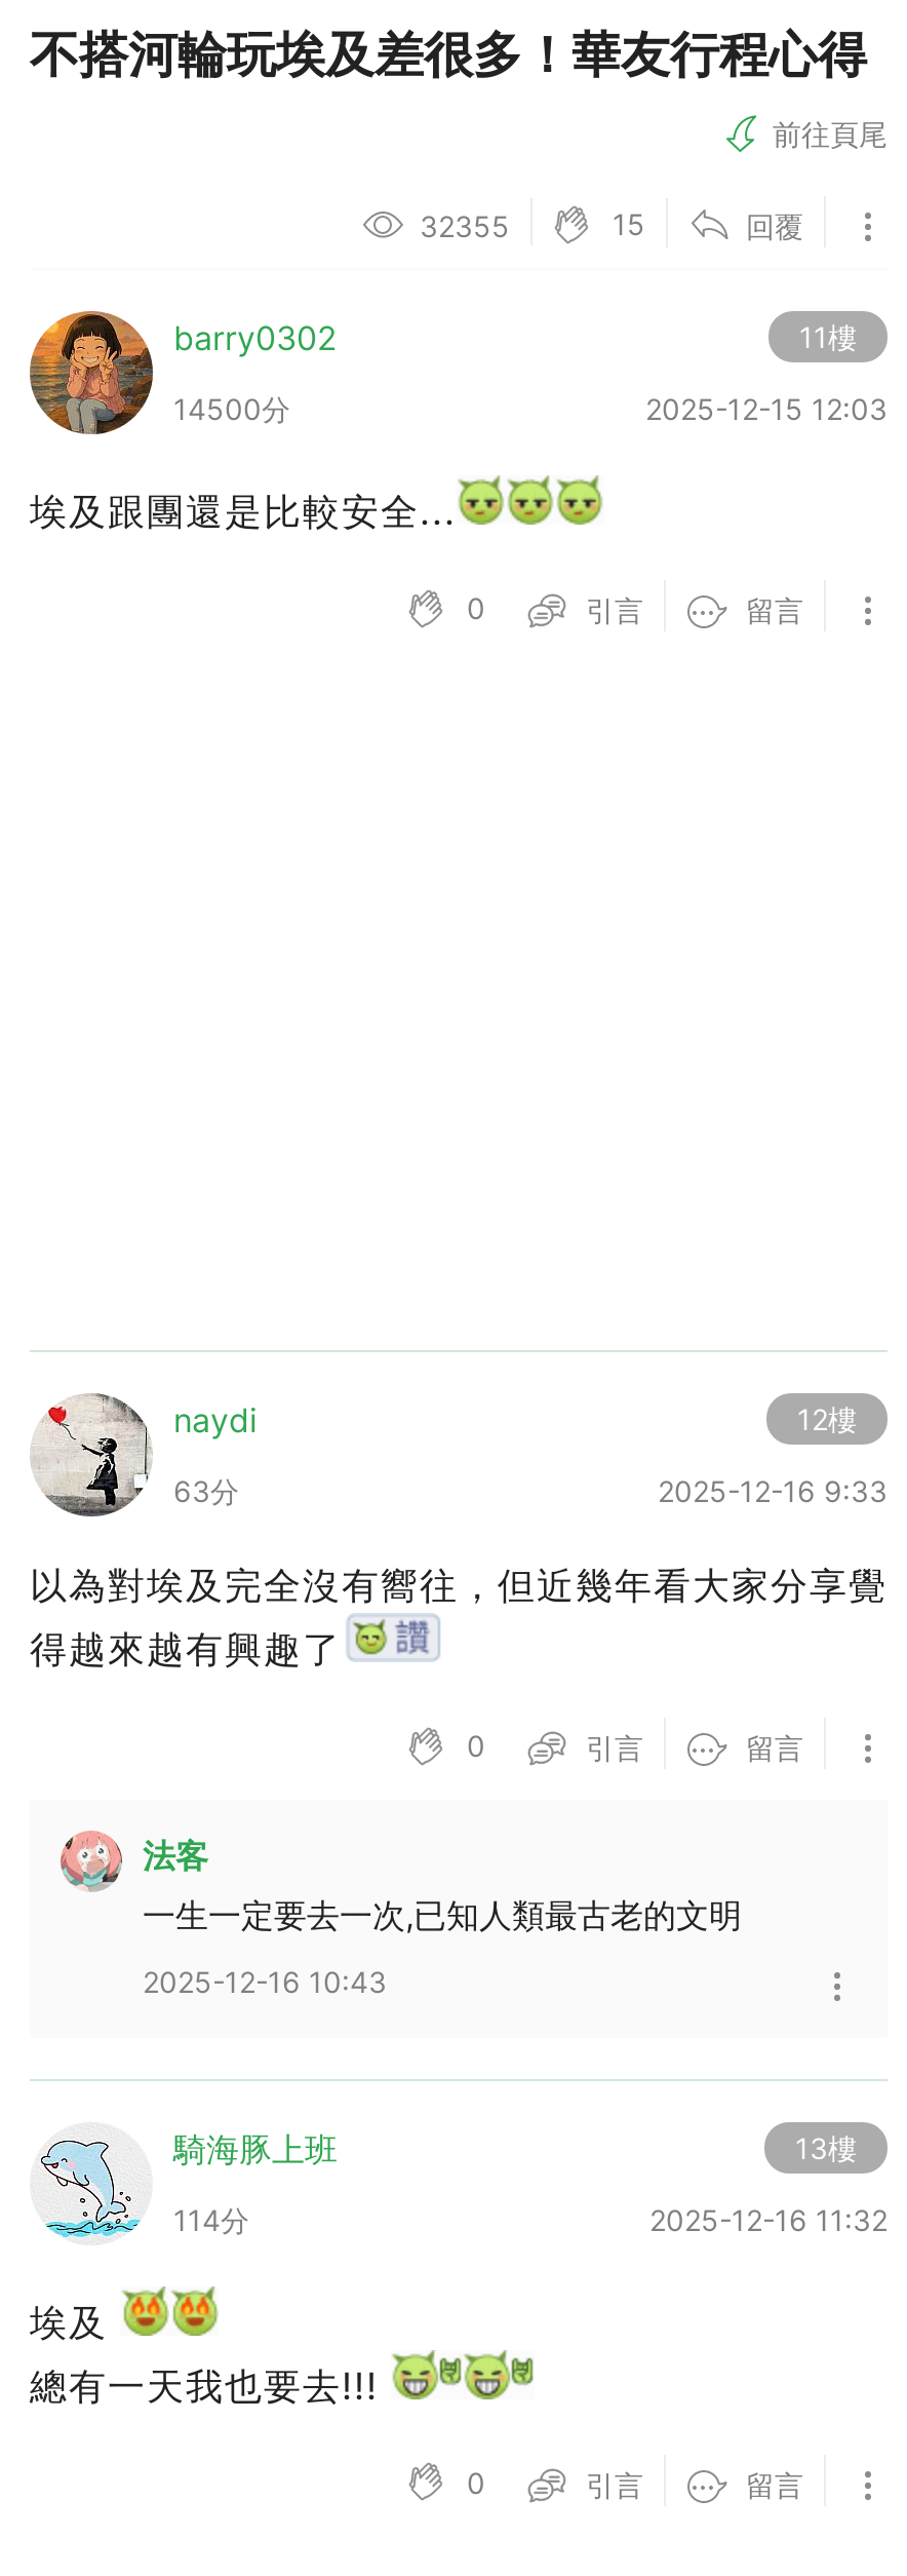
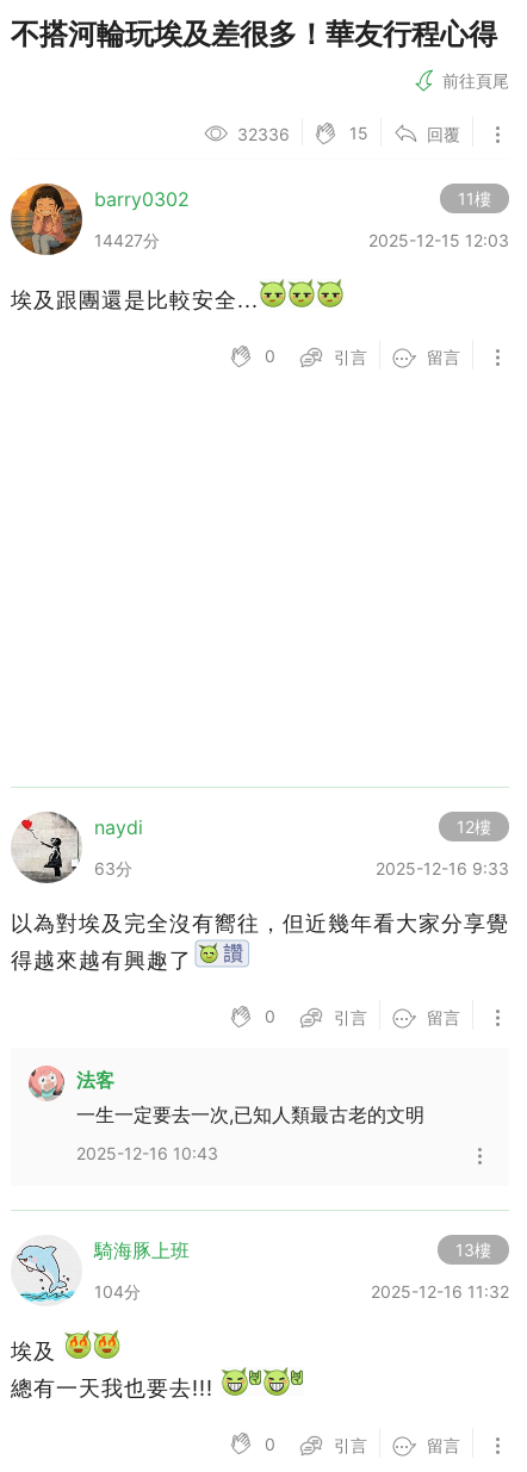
- 32355
+ 32336

- 14500分
+ 14427分

- 114分
+ 104分
